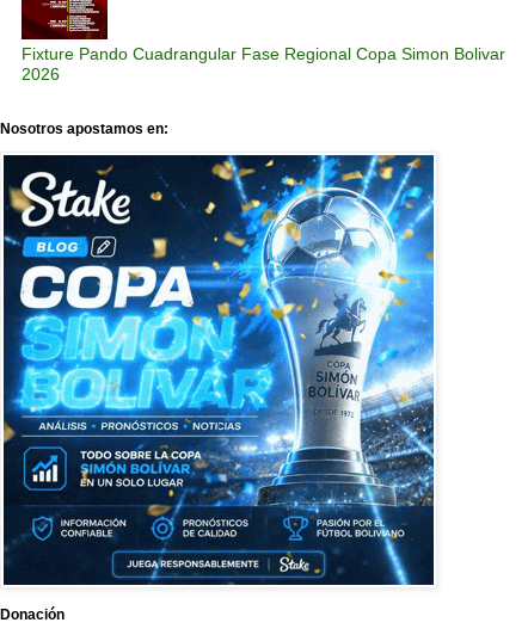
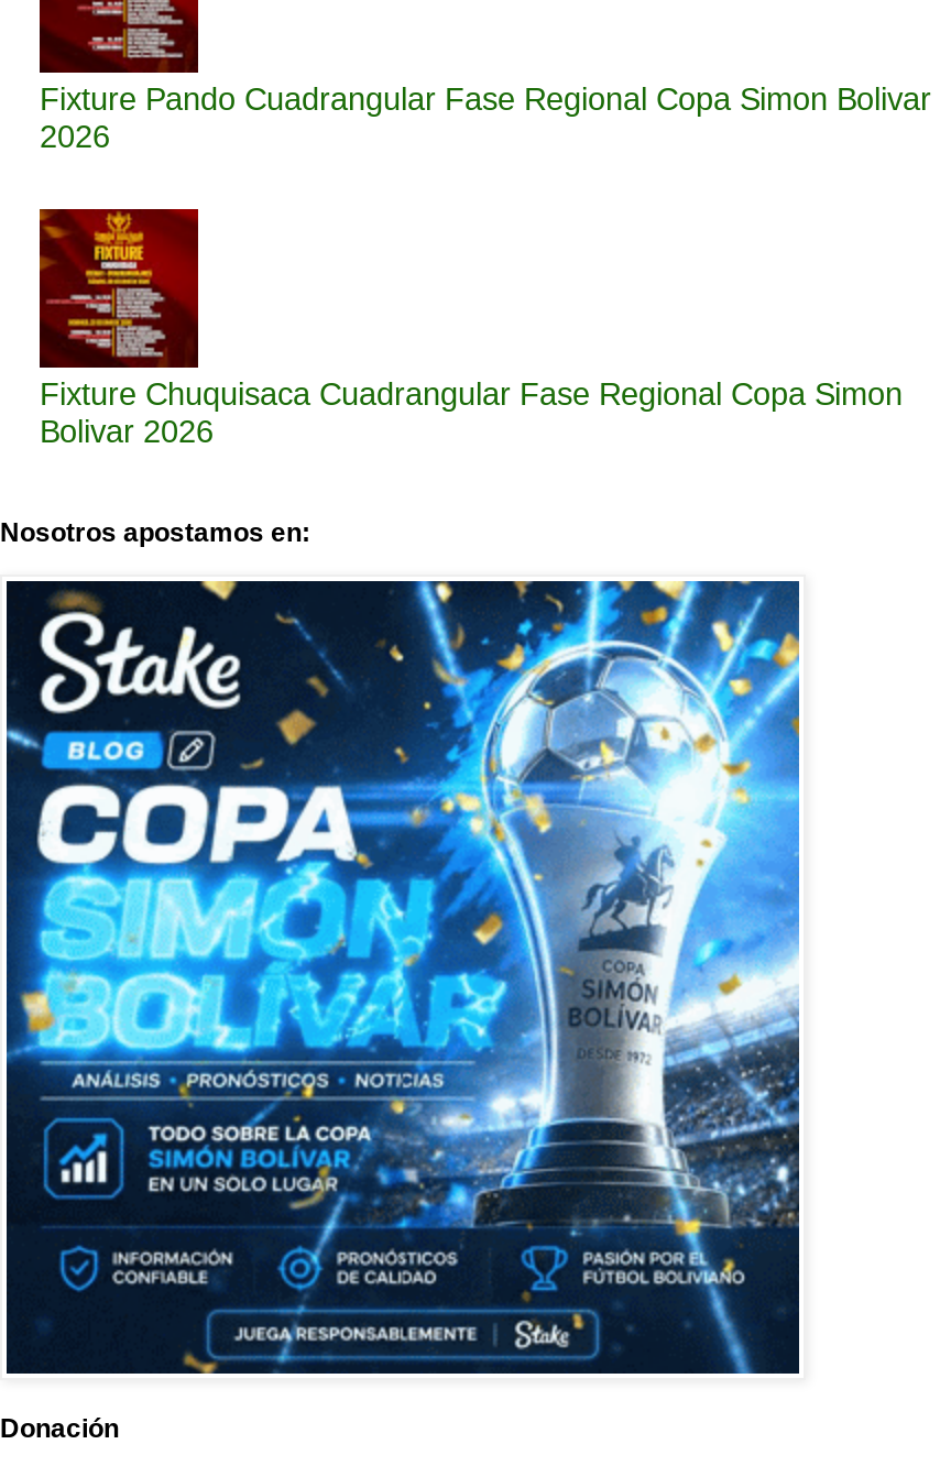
+ [image]
+ Fixture Chuquisaca Cuadrangular Fase Regional Copa Simon
+ Bolivar 2026

moved down: [image]
